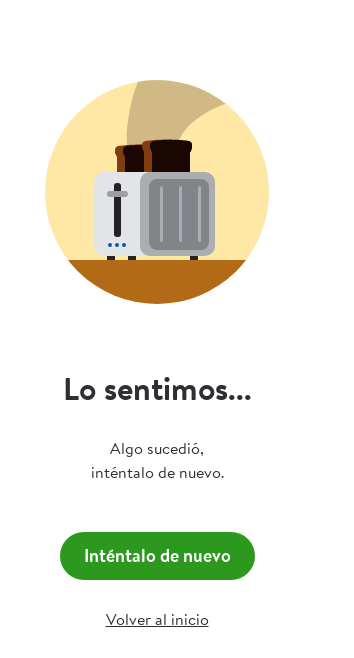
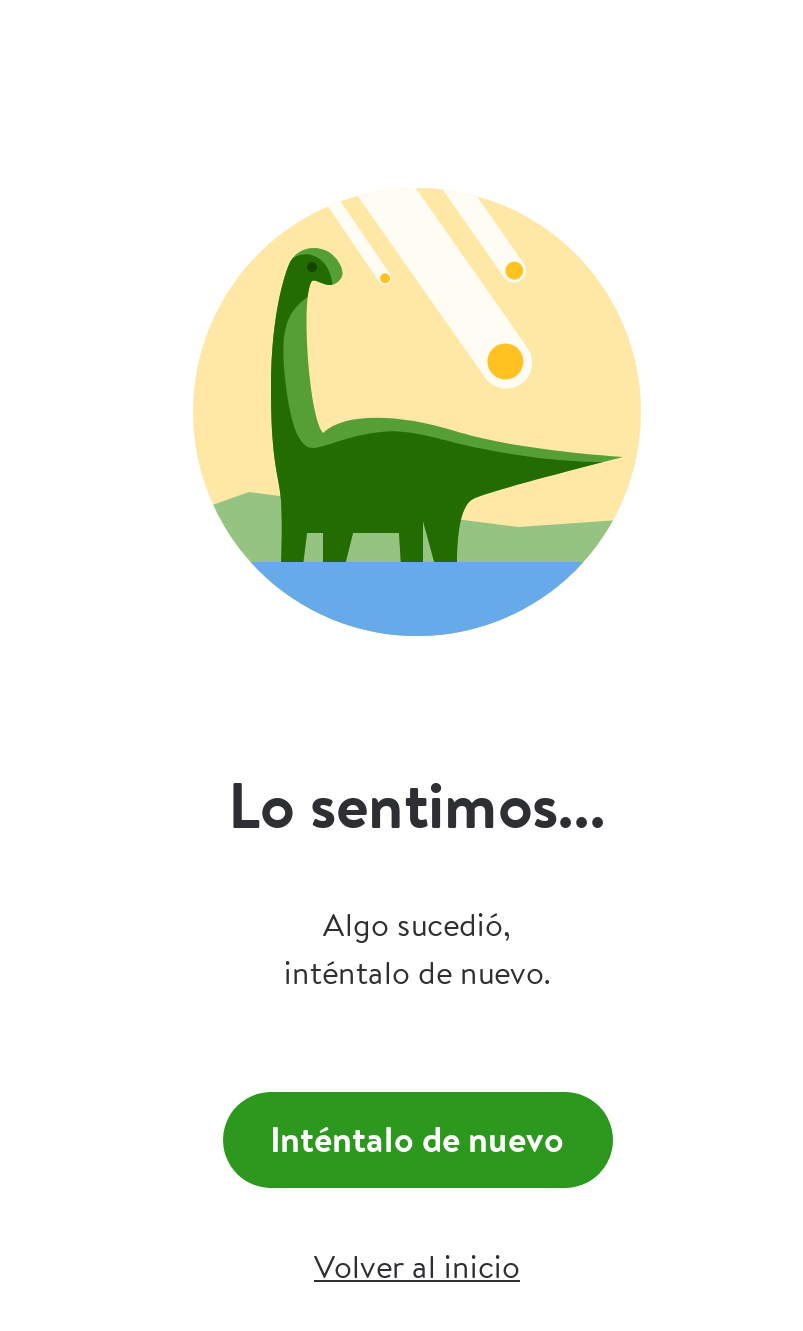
- [image]
+ [image]
